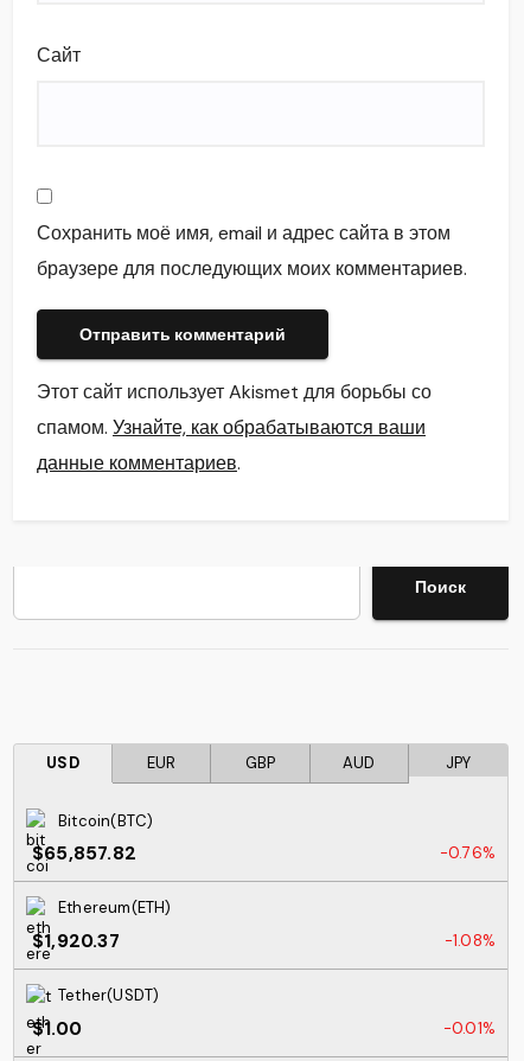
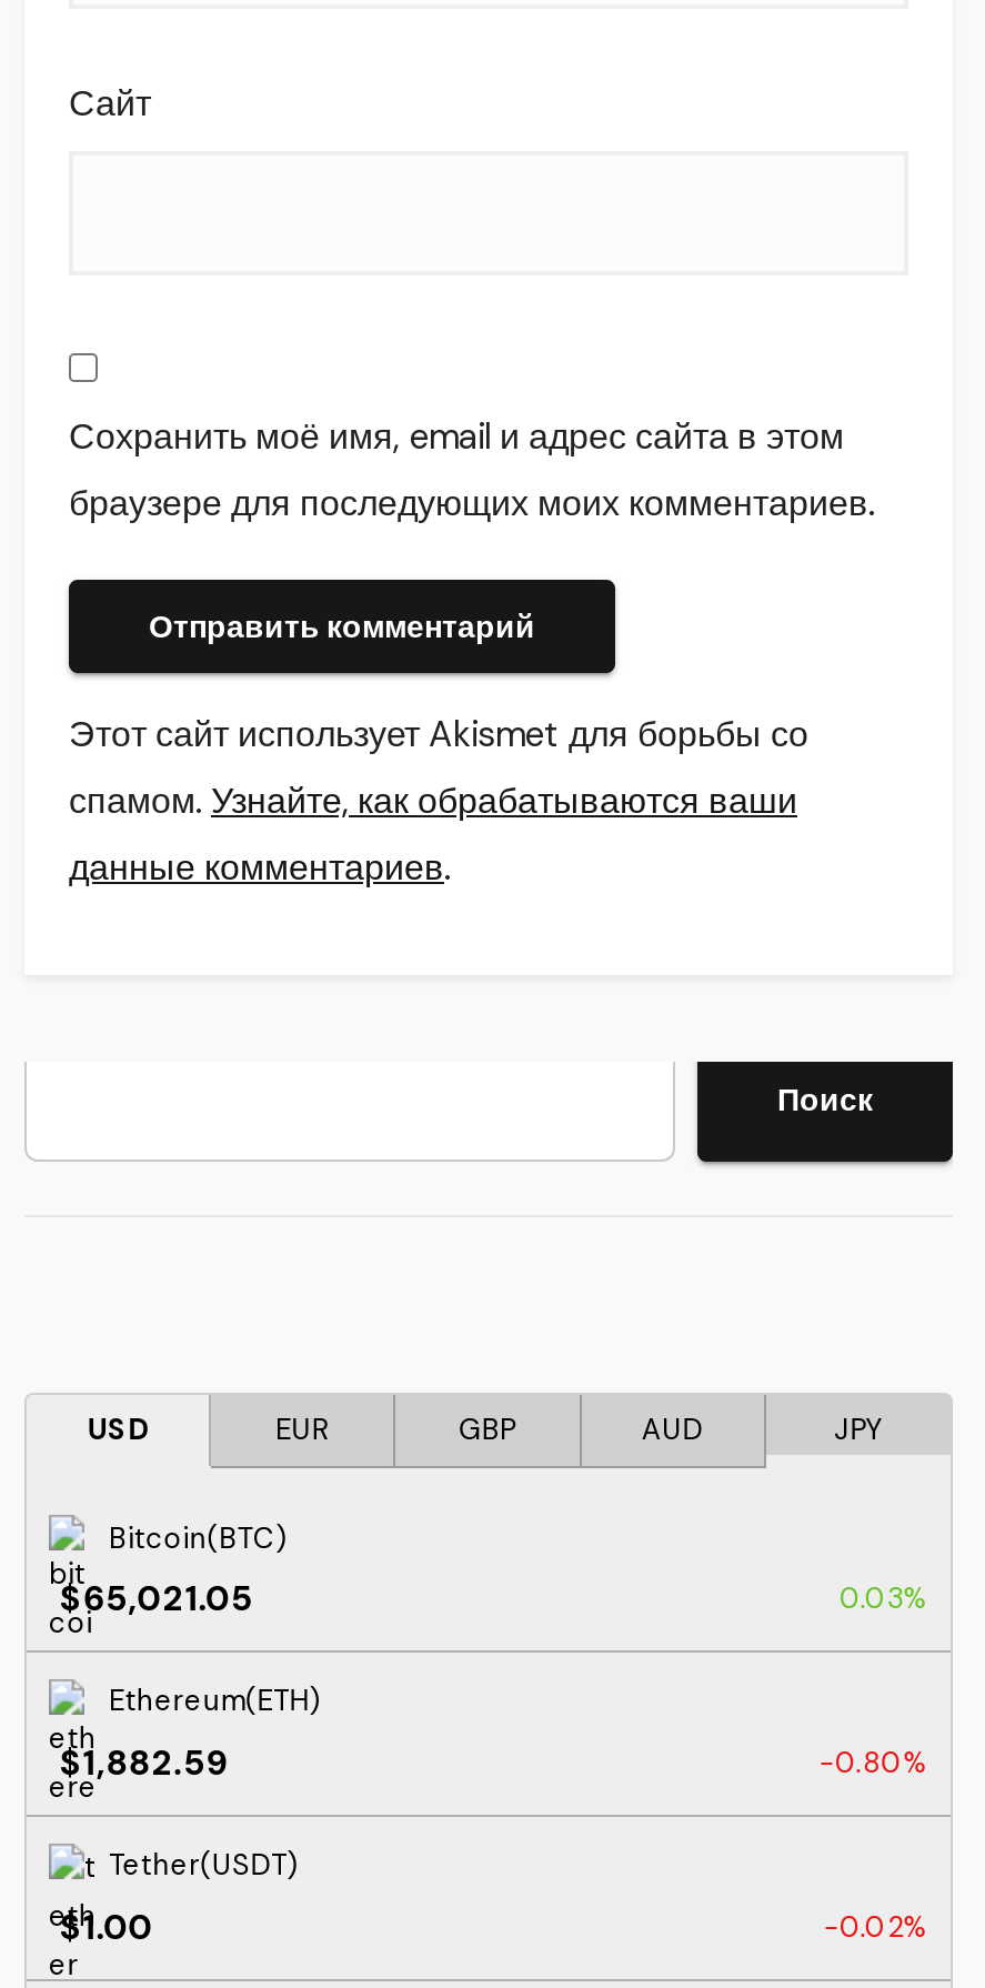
- $65,857.82
+ $65,021.05

- -0.76%
+ 0.03%

- $1,920.37
+ $1,882.59

- -1.08%
+ -0.80%

- -0.01%
+ -0.02%
